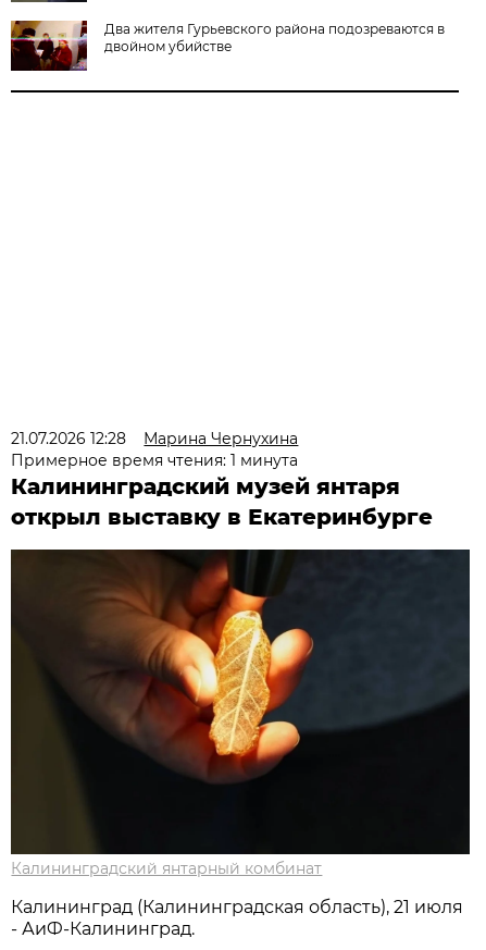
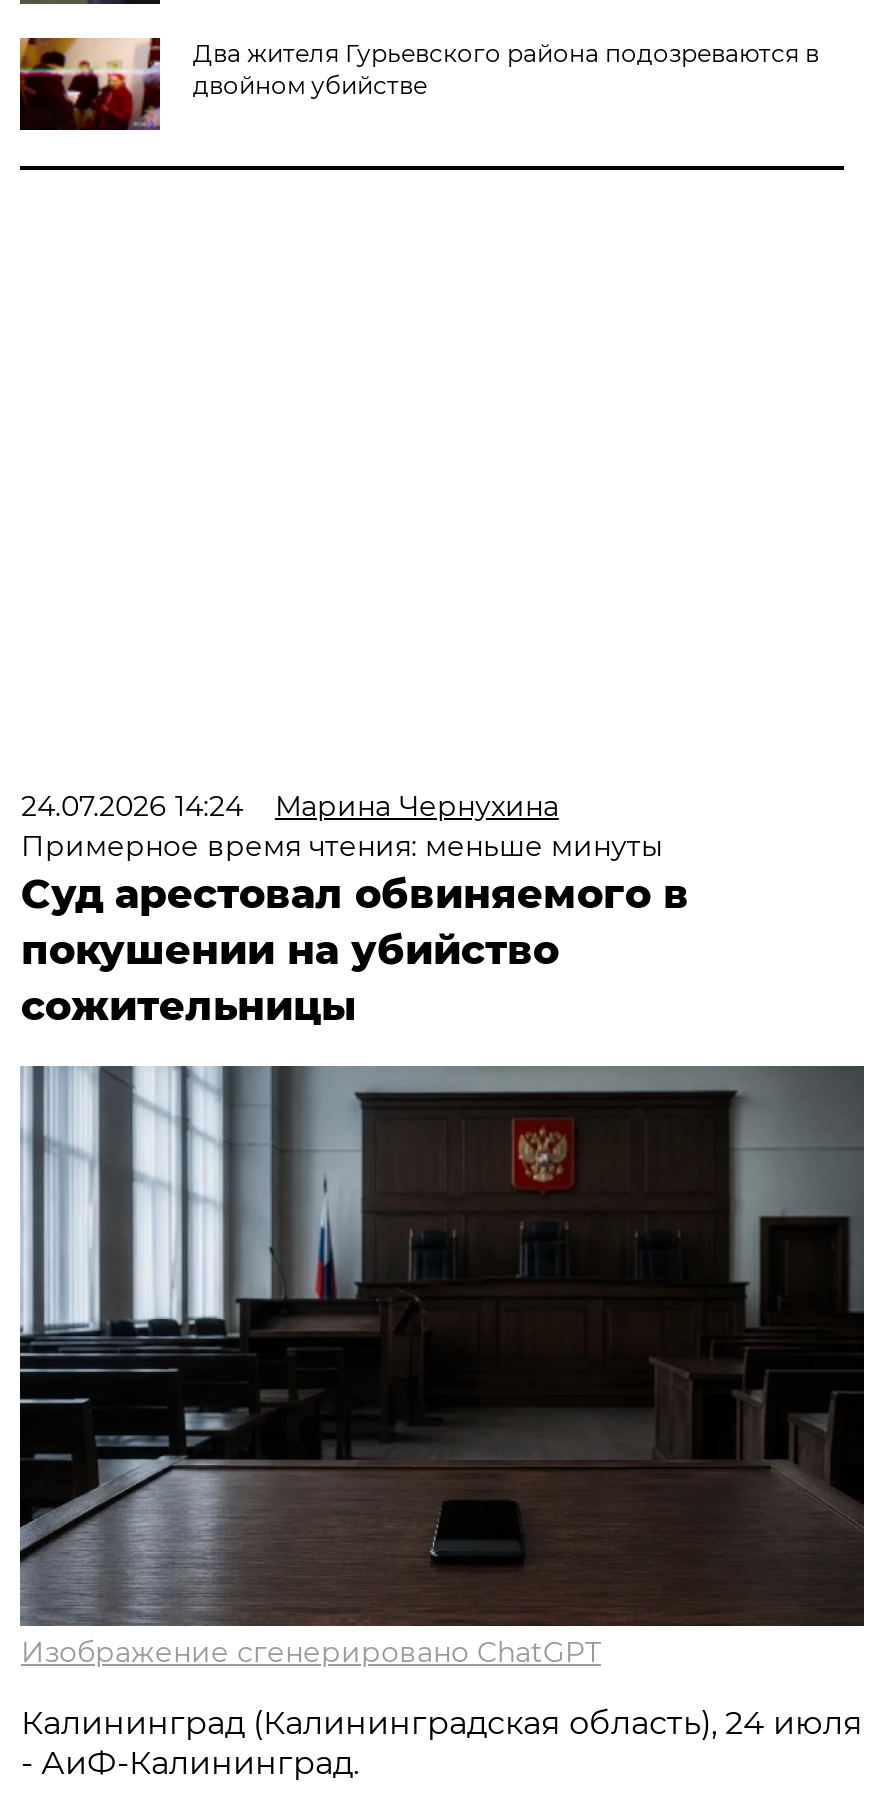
- 21.07.2026 12:28 Марина Чернухина
+ 24.07.2026 14:24 Марина Чернухина

- Примерное время чтения: 1 минута
- Калининградский музей янтаря
- открыл выставку в Екатеринбурге
+ Примерное время чтения: меньше минуты
+ Суд арестовал обвиняемого в
+ покушении на убийство
+ сожительницы

- [image]
- Калининградский янтарный комбинат
+ [image]
+ Изображение сгенерировано ChatGPT

- Калининград (Калининградская область), 21 июля
+ Калининград (Калининградская область), 24 июля
